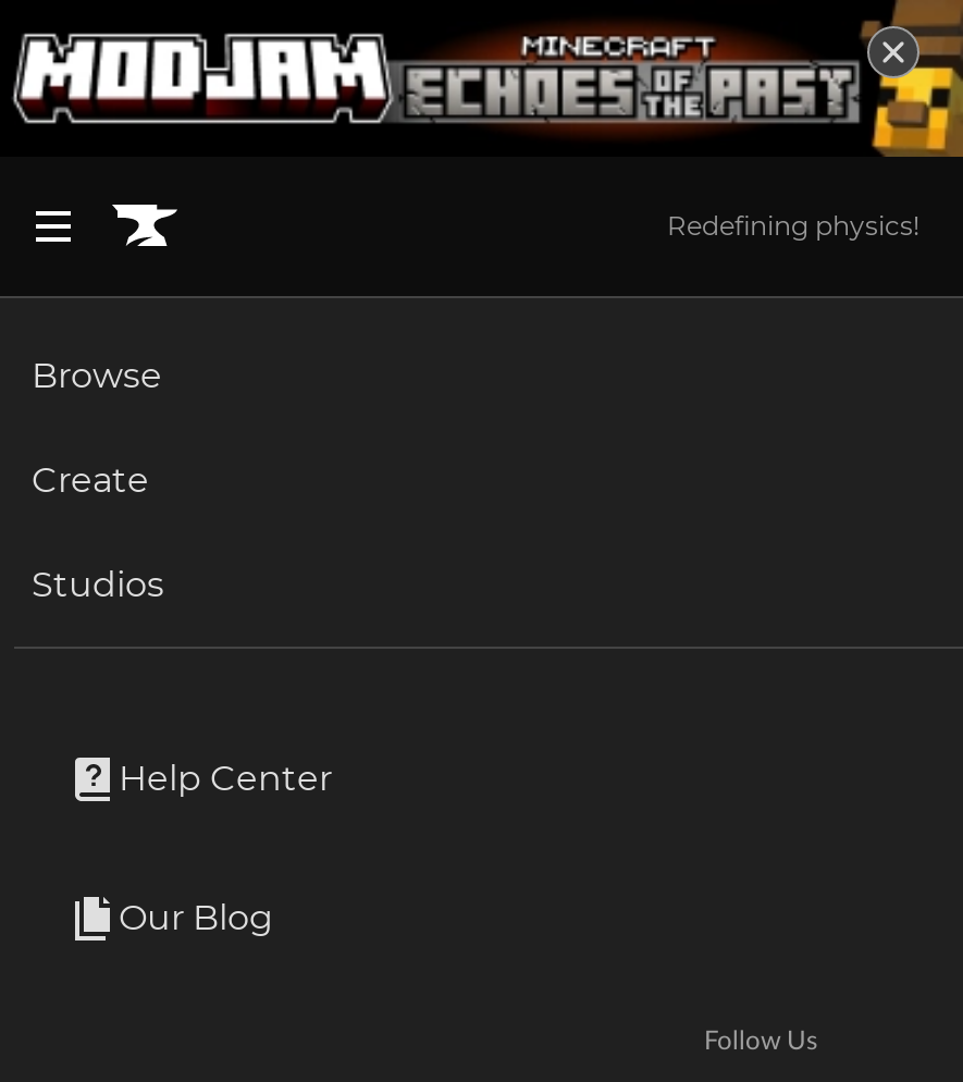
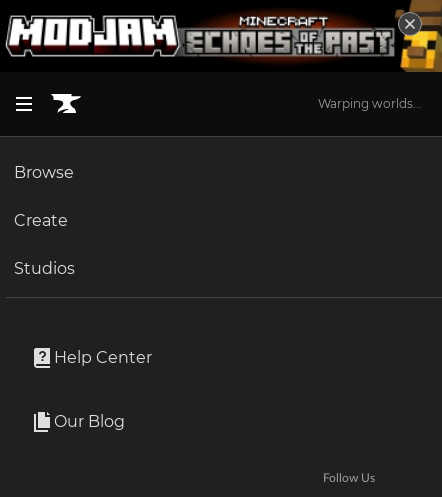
- Redefining physics!
+ Warping worlds...
